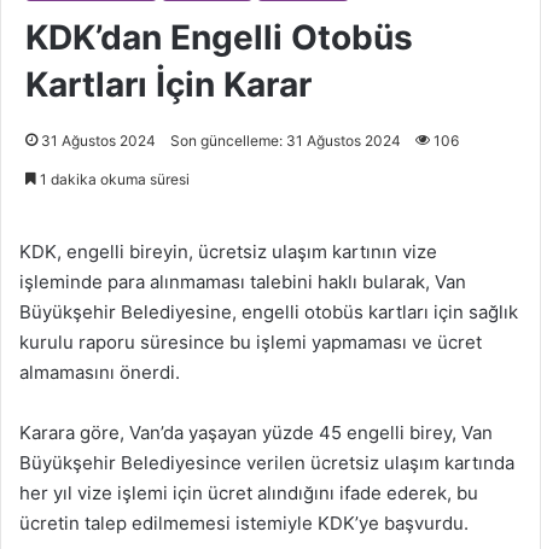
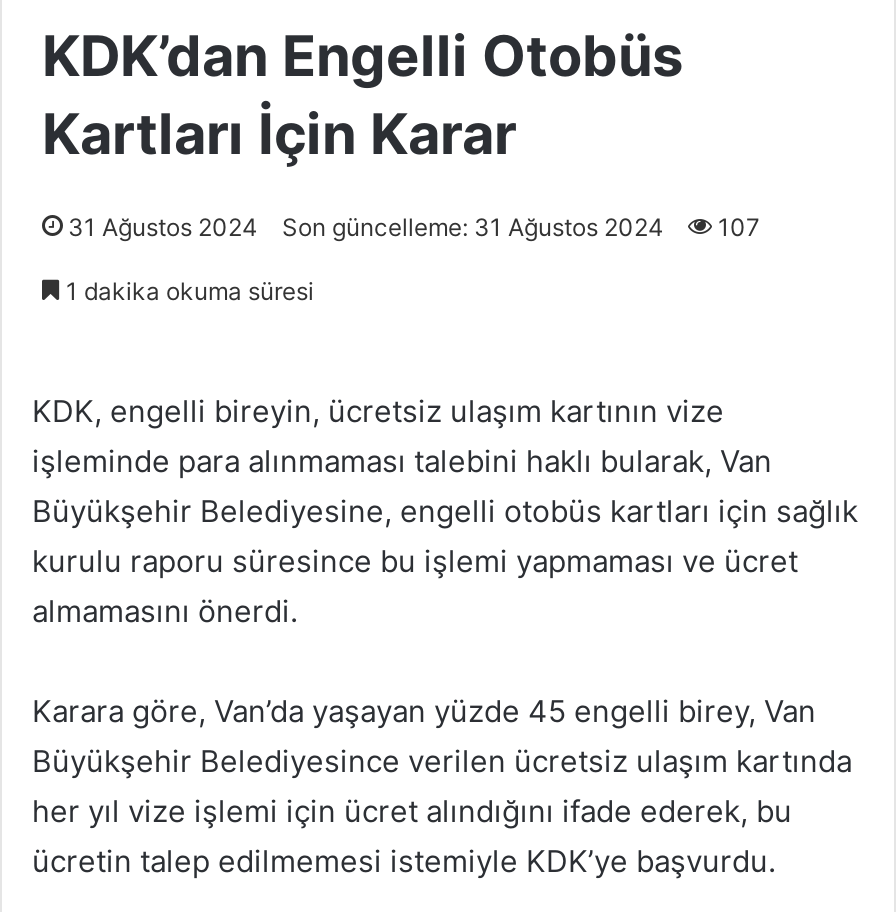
- 31 Ağustos 2024 Son güncelleme: 31 Ağustos 2024 106
+ 31 Ağustos 2024 Son güncelleme: 31 Ağustos 2024 107
